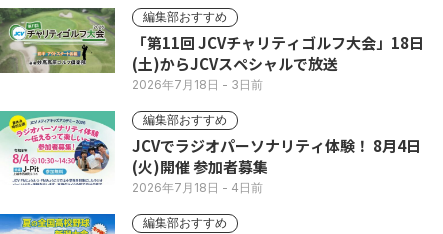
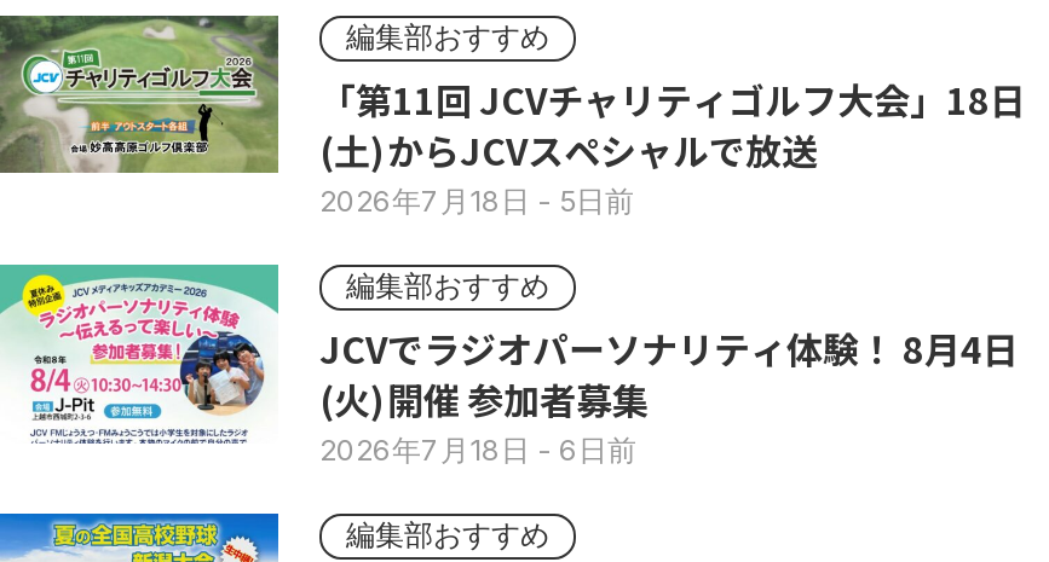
- 2026年7月18日- 3日前
+ 2026年7月18日- 5日前

- 2026年7月18日- 4日前
+ 2026年7月18日- 6日前
